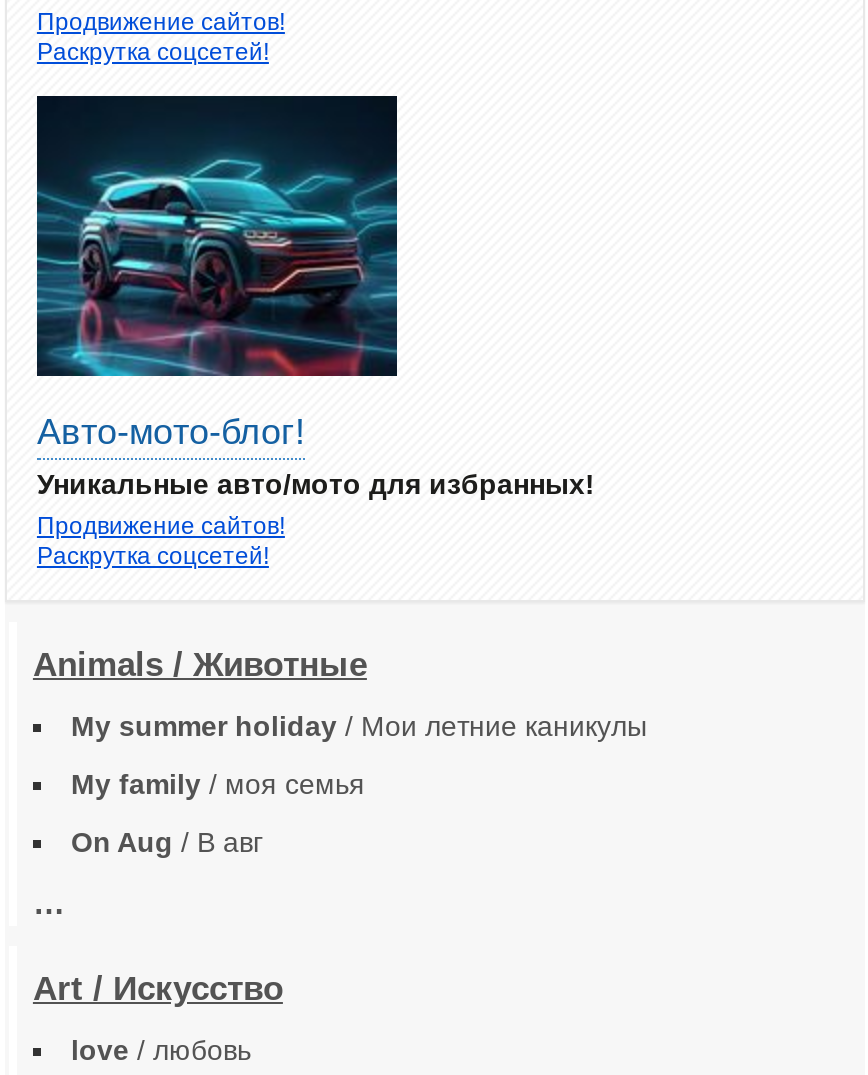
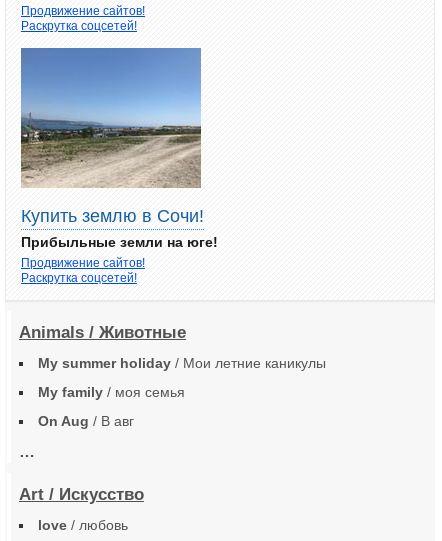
- [image]
- Авто-мото-блог!
- Уникальные авто/мото для избранных!
+ [image]
+ Купить землю в Сочи!
+ Прибыльные земли на юге!
